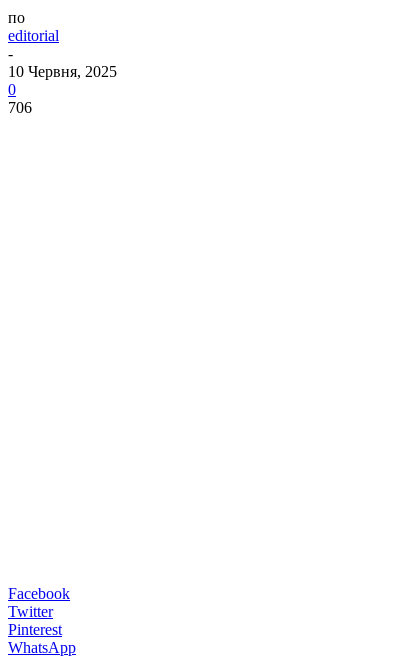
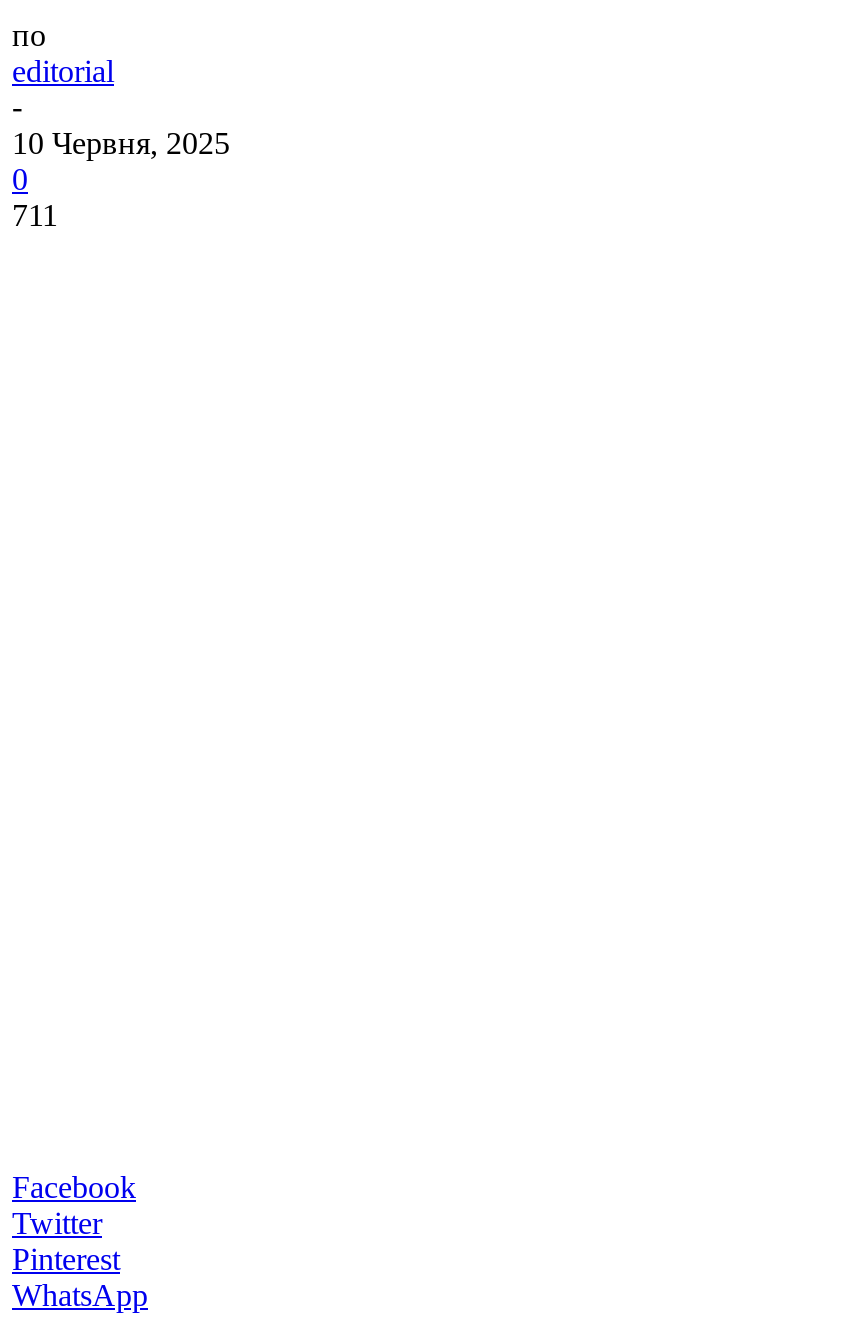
- 706
+ 711
